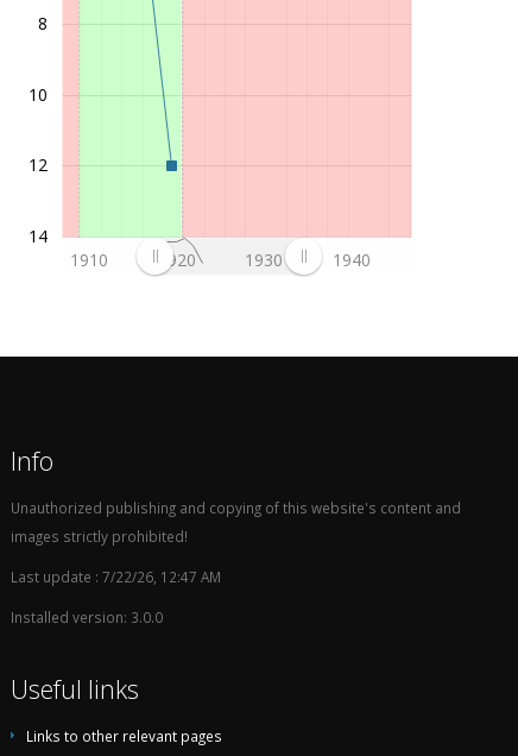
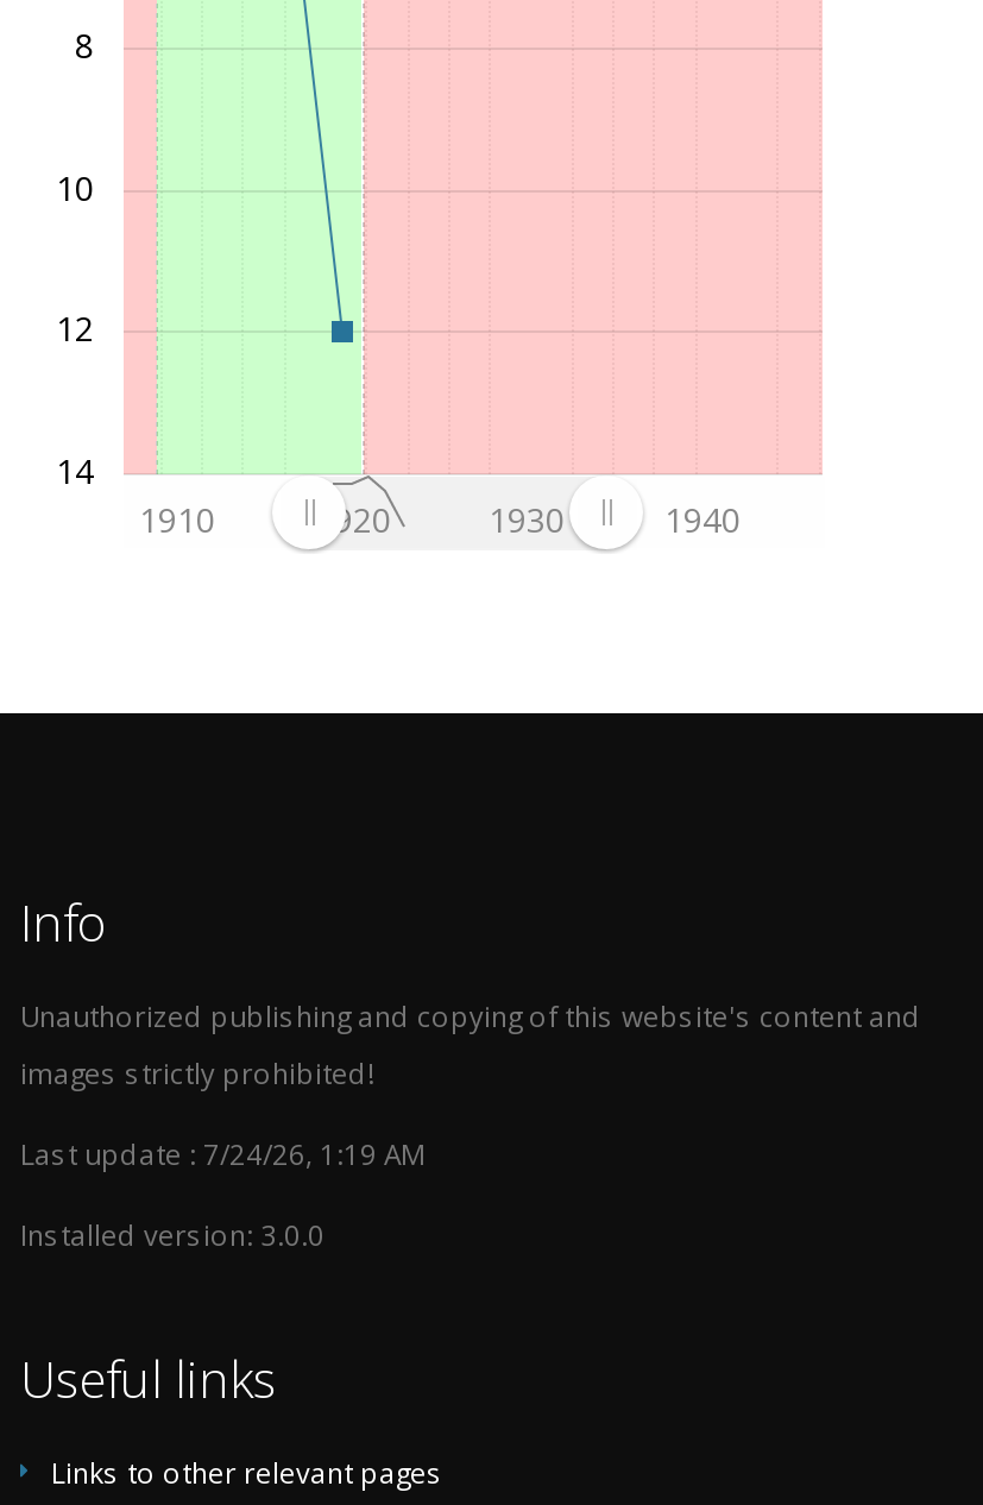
- Last update : 7/22/26, 12:47 AM
+ Last update : 7/24/26, 1:19 AM
